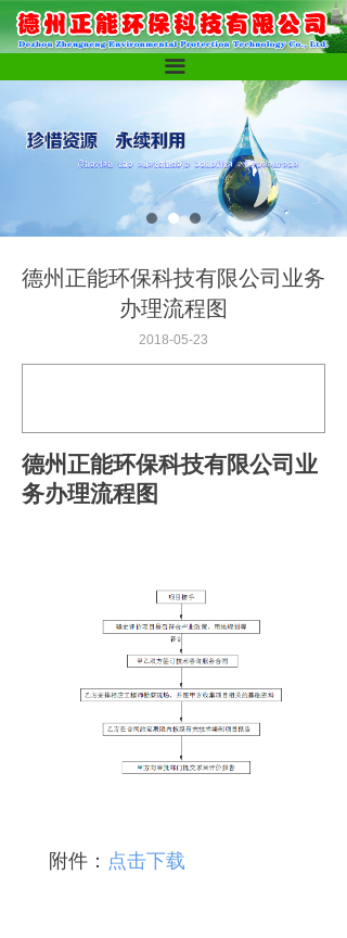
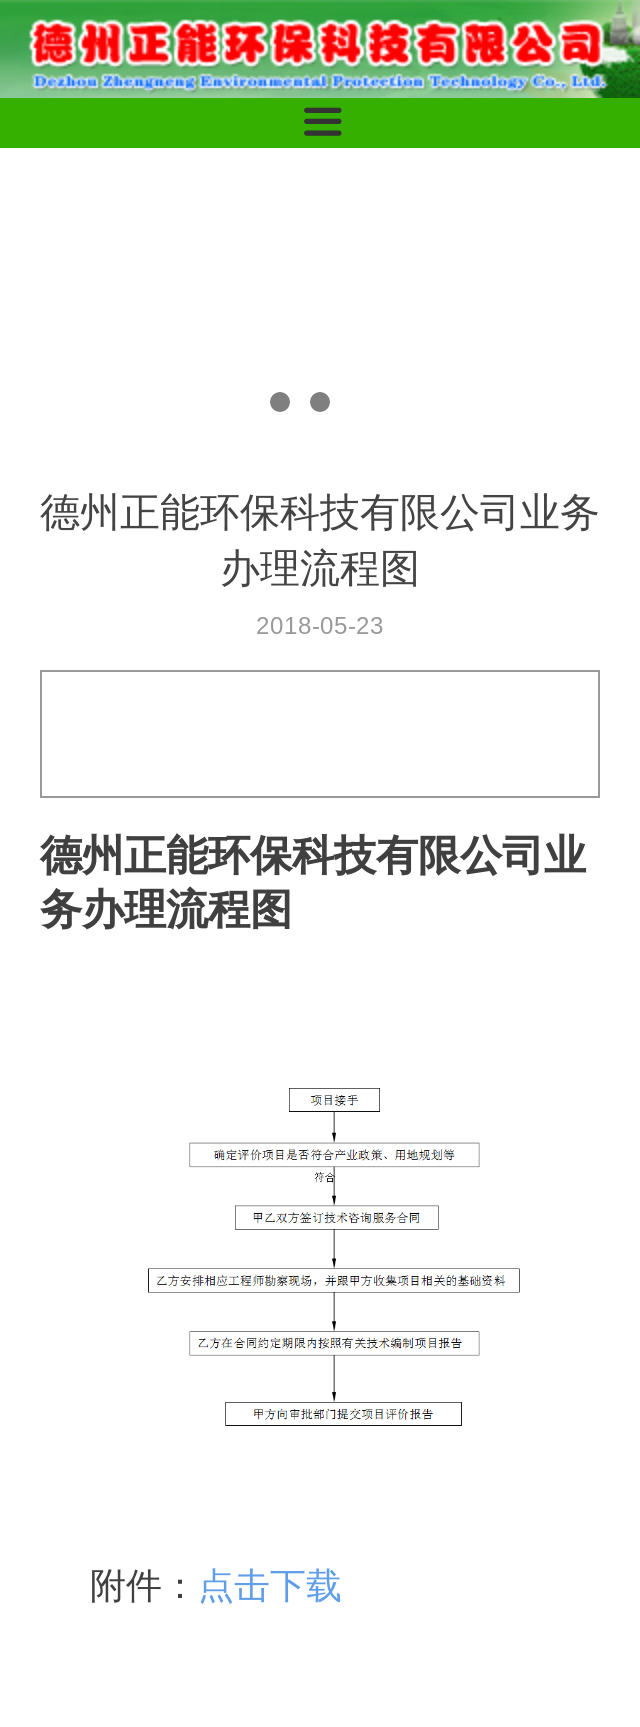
- [image]
